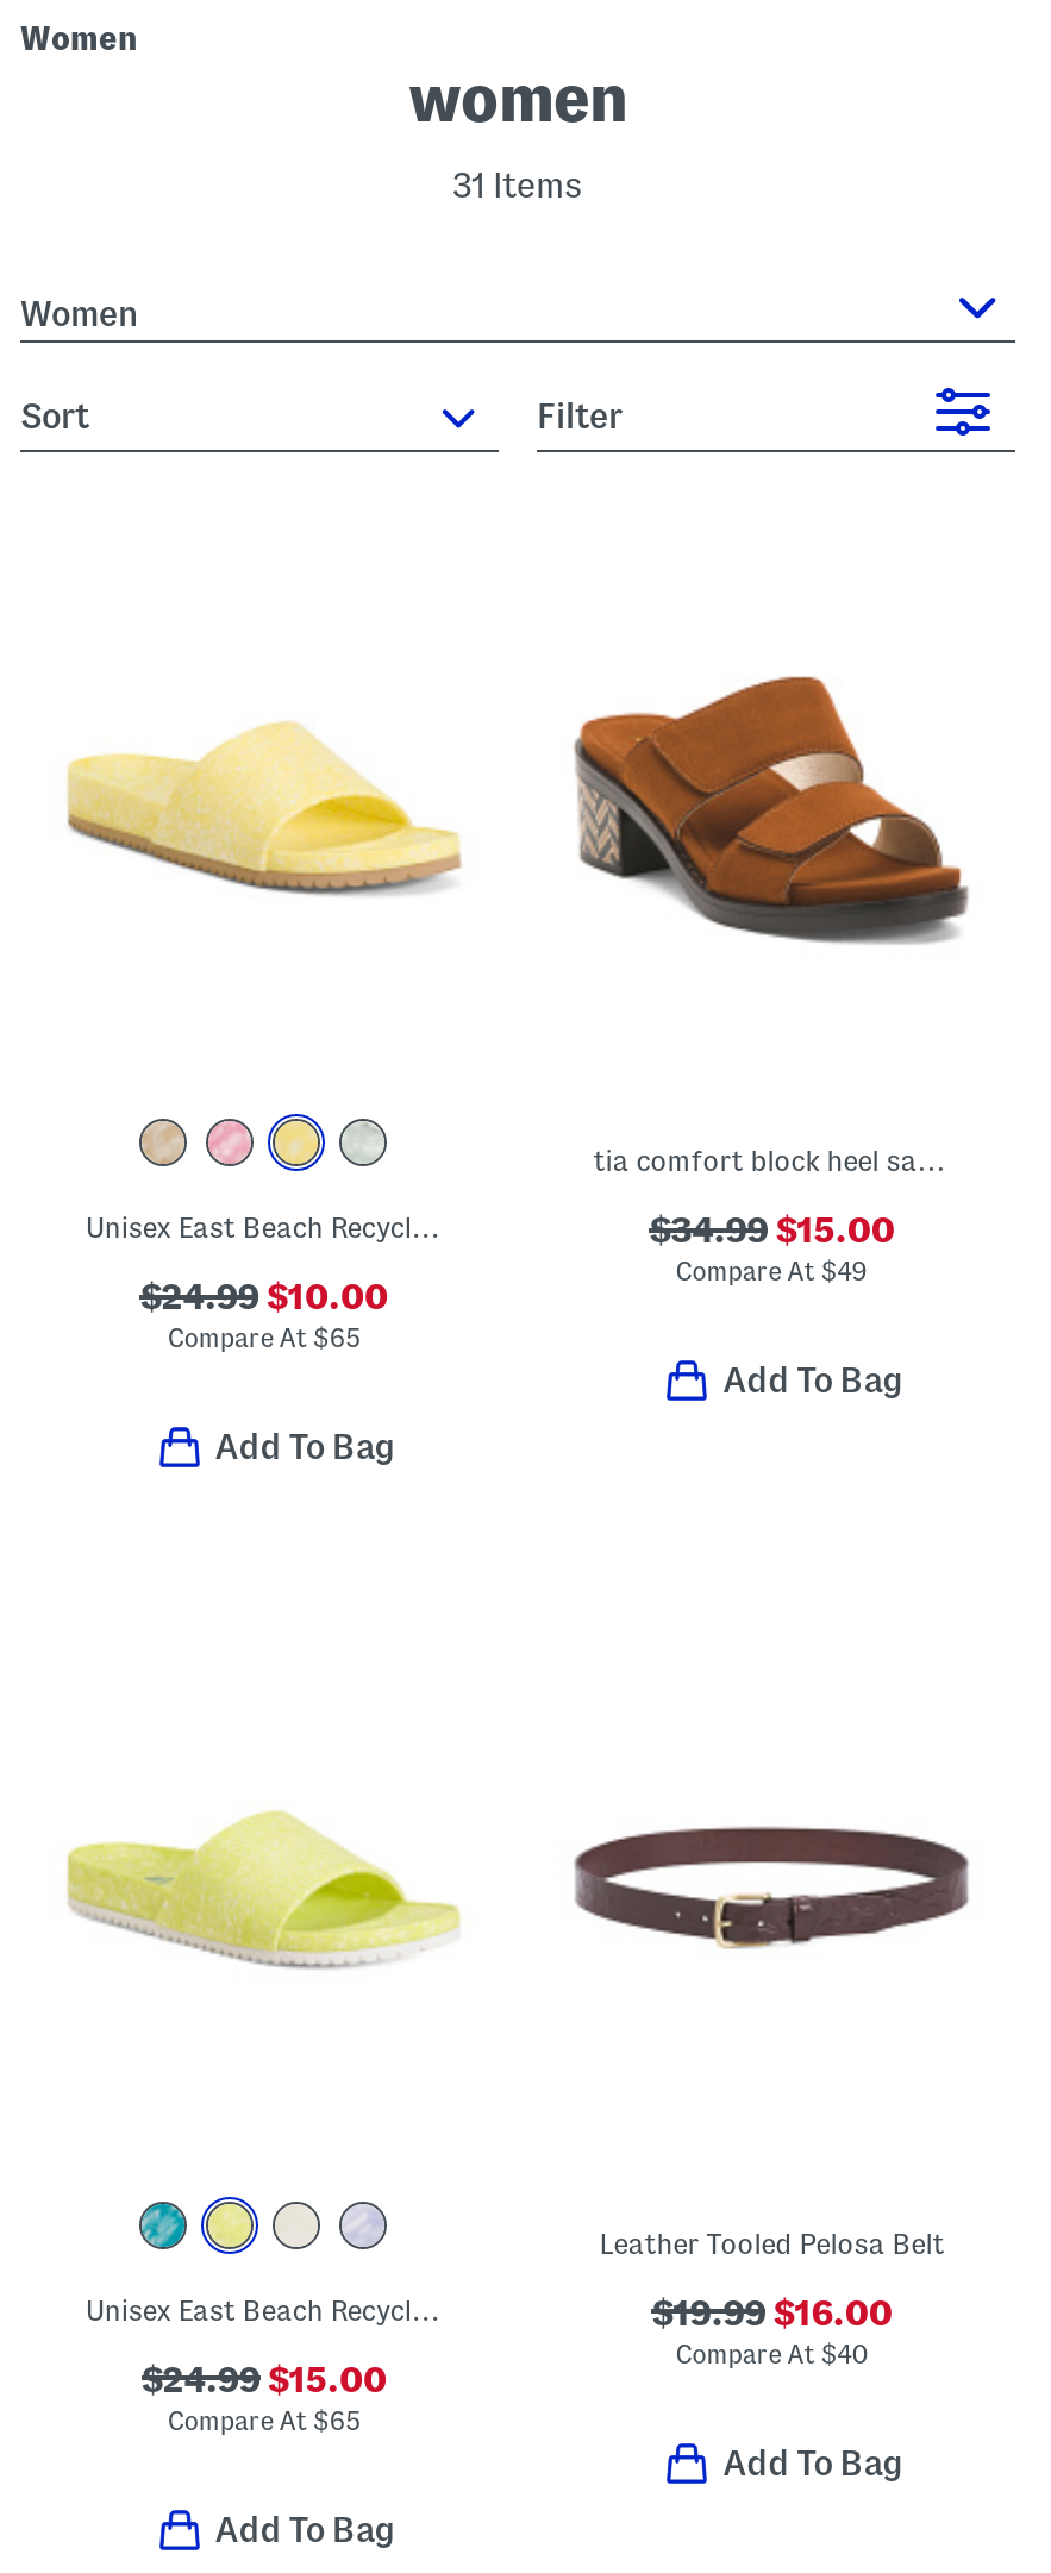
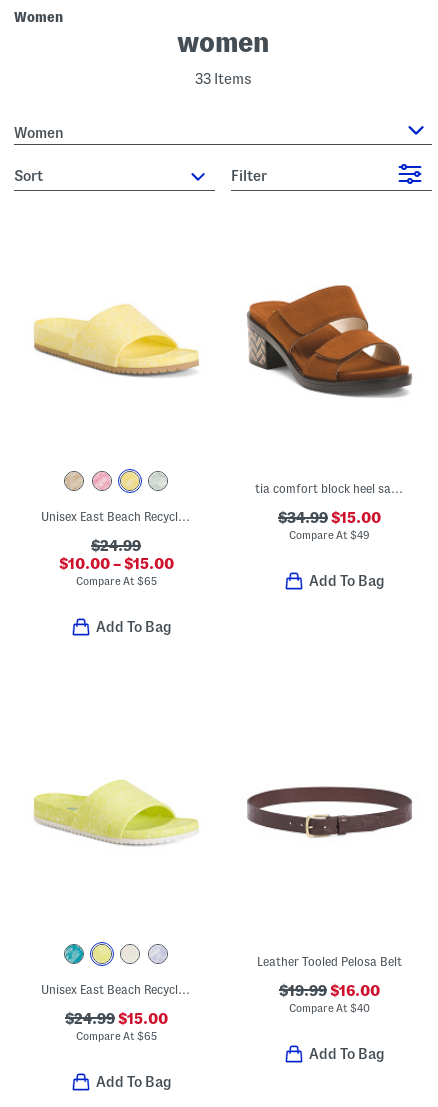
- 31 Items
+ 33 Items

- $24.99 $10.00
+ $24.99
+ $10.00 – $15.00
